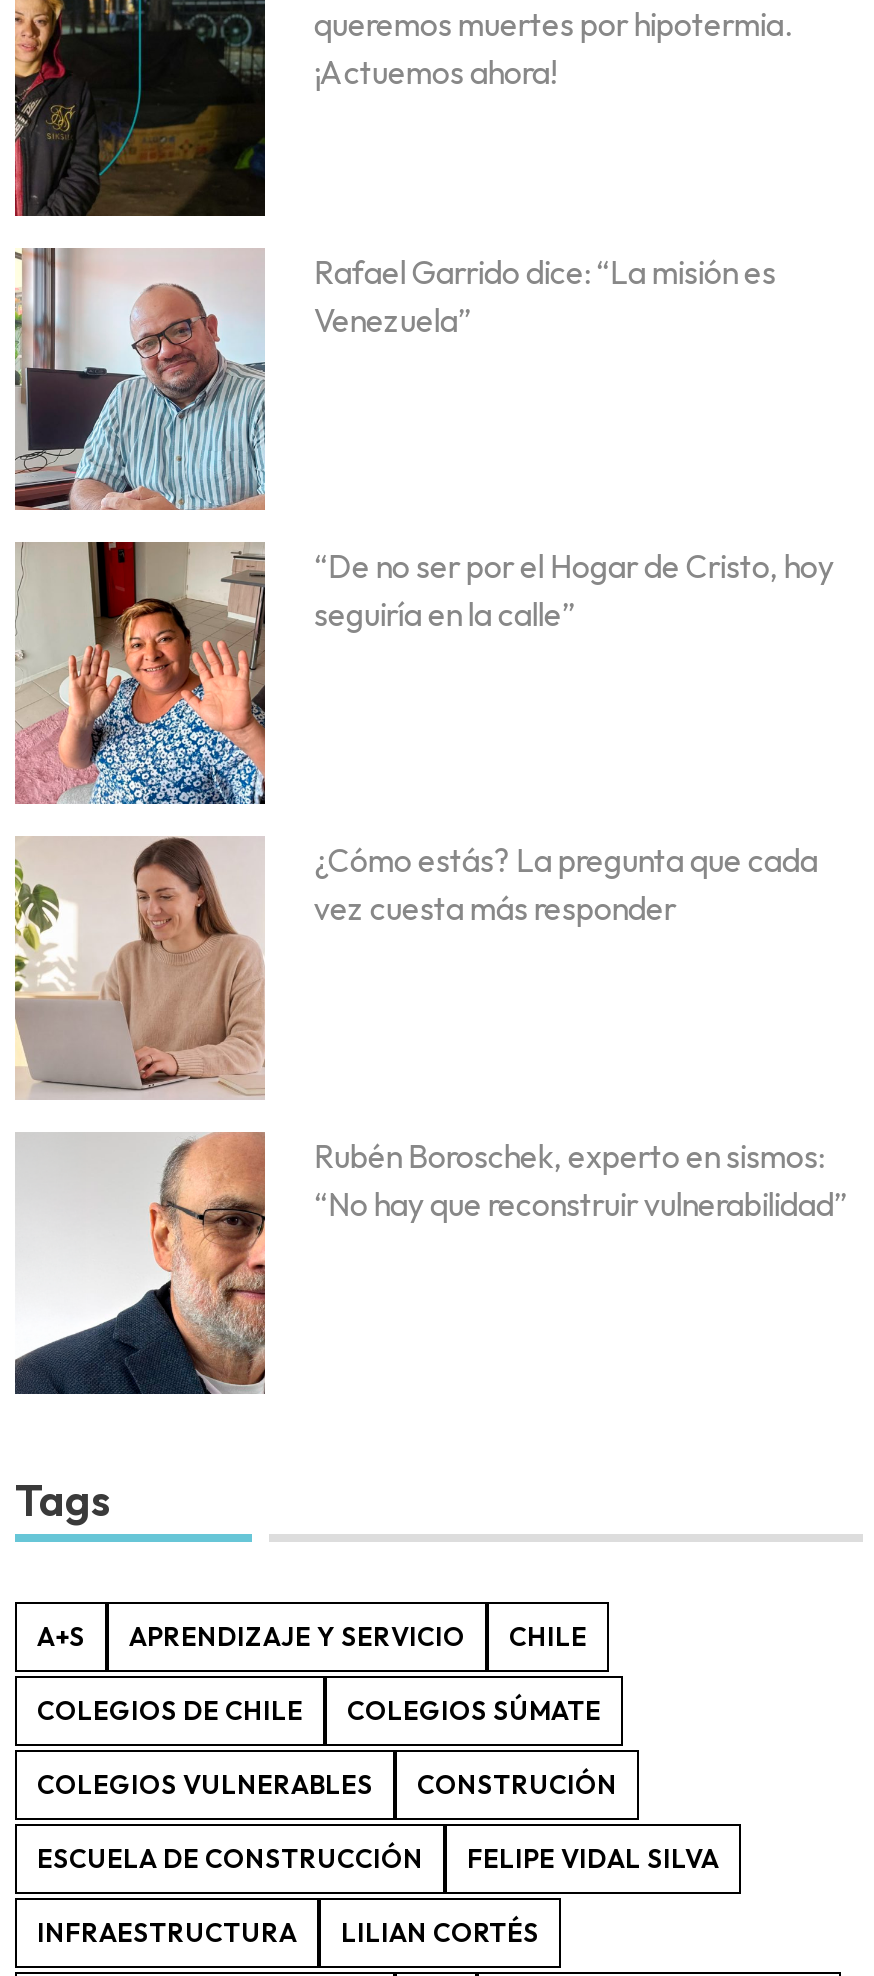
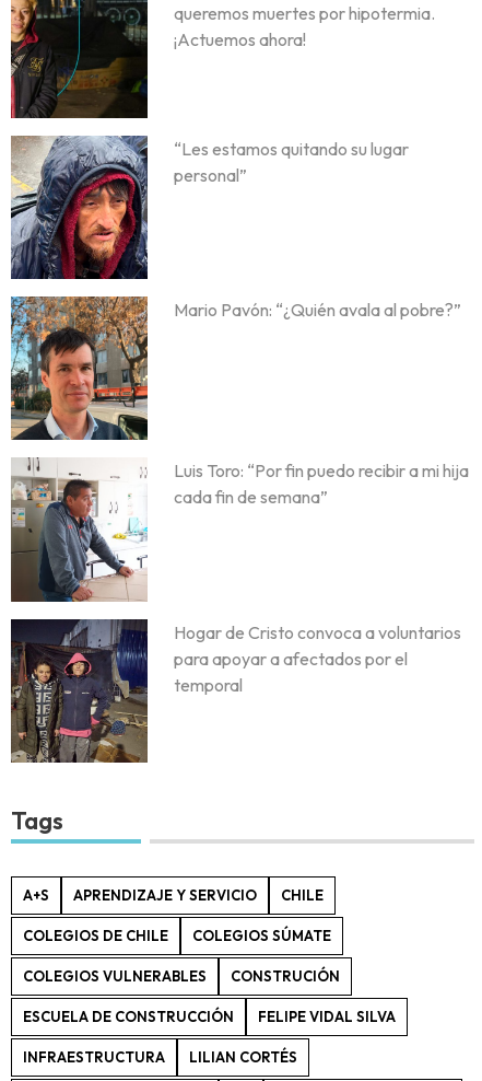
- [image]
- Rafael Garrido dice: “La misión es
- Venezuela”
+ [image]
+ “Les estamos quitando su lugar
+ personal”

- [image]
- “De no ser por el Hogar de Cristo, hoy
- seguiría en la calle”
+ [image]
+ Mario Pavón: “¿Quién avala al pobre?”

- [image]
- ¿Cómo estás? La pregunta que cada
- vez cuesta más responder
+ [image]
+ Luis Toro: “Por fin puedo recibir a mi hija
+ cada fin de semana”

- [image]
- Rubén Boroschek, experto en sismos:
- “No hay que reconstruir vulnerabilidad”
+ [image]
+ Hogar de Cristo convoca a voluntarios
+ para apoyar a afectados por el
+ temporal
